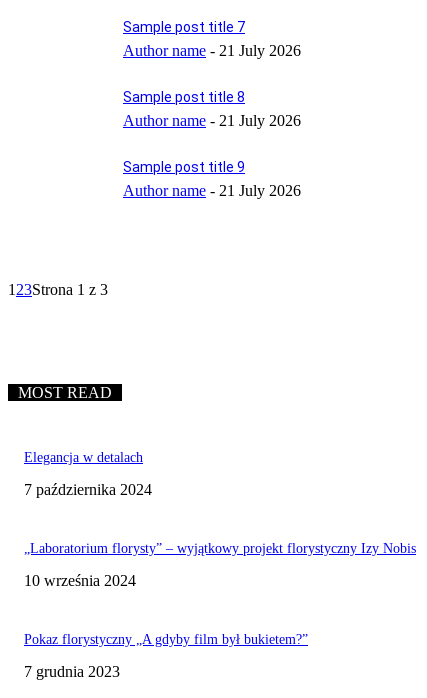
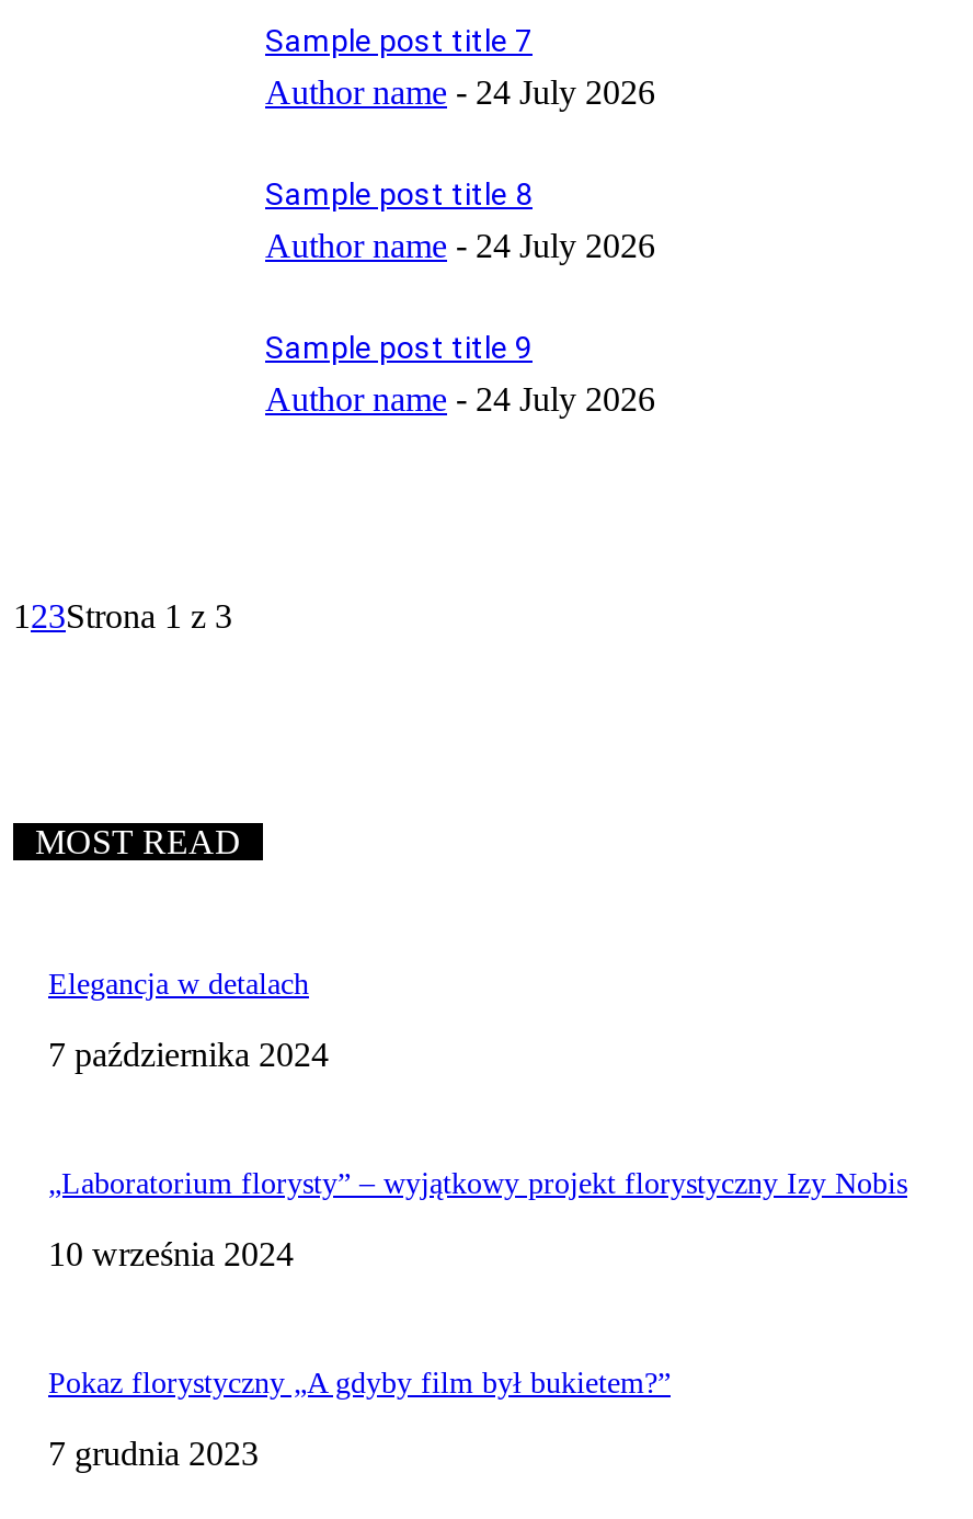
- Author name - 21 July 2026
+ Author name - 24 July 2026

- Author name - 21 July 2026
+ Author name - 24 July 2026

- Author name - 21 July 2026
+ Author name - 24 July 2026
